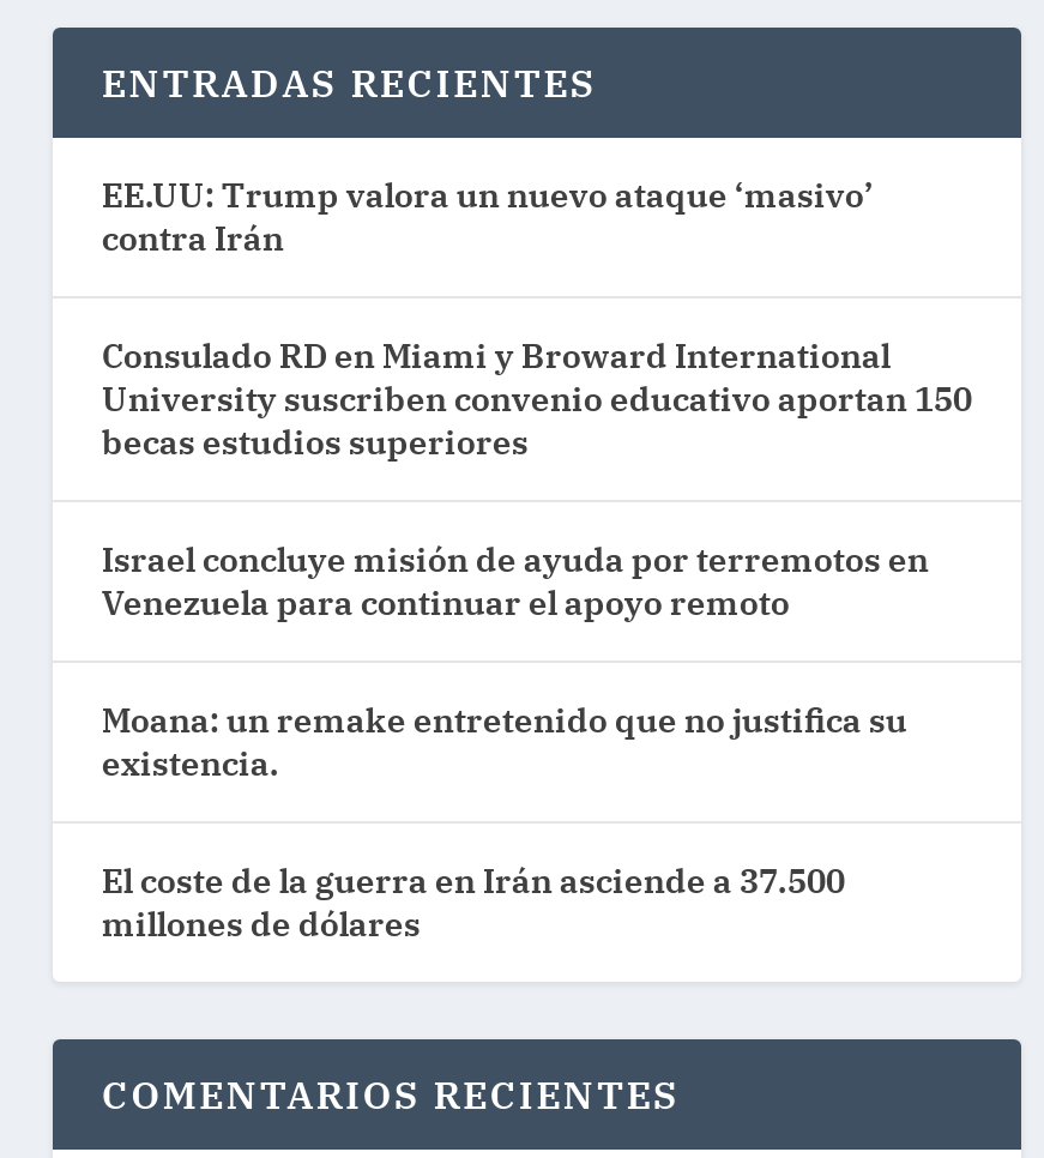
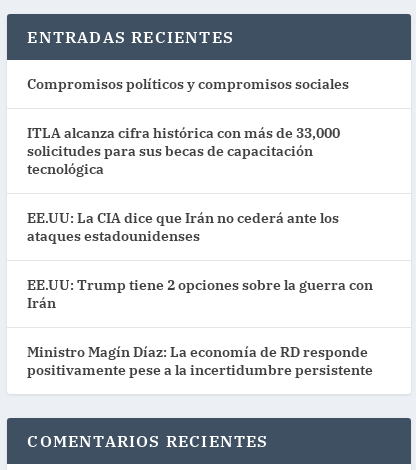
- EE.UU: Trump valora un nuevo ataque ‘masivo’
- contra Irán
+ Compromisos políticos y compromisos sociales

- Consulado RD en Miami y Broward International
- University suscriben convenio educativo aportan 150
- becas estudios superiores
+ ITLA alcanza cifra histórica con más de 33,000
+ solicitudes para sus becas de capacitación
+ tecnológica

- Israel concluye misión de ayuda por terremotos en
- Venezuela para continuar el apoyo remoto
+ EE.UU: La CIA dice que Irán no cederá ante los
+ ataques estadounidenses

- Moana: un remake entretenido que no justifica su
- existencia.
+ EE.UU: Trump tiene 2 opciones sobre la guerra con
+ Irán

- El coste de la guerra en Irán asciende a 37.500
- millones de dólares
+ Ministro Magín Díaz: La economía de RD responde
+ positivamente pese a la incertidumbre persistente
